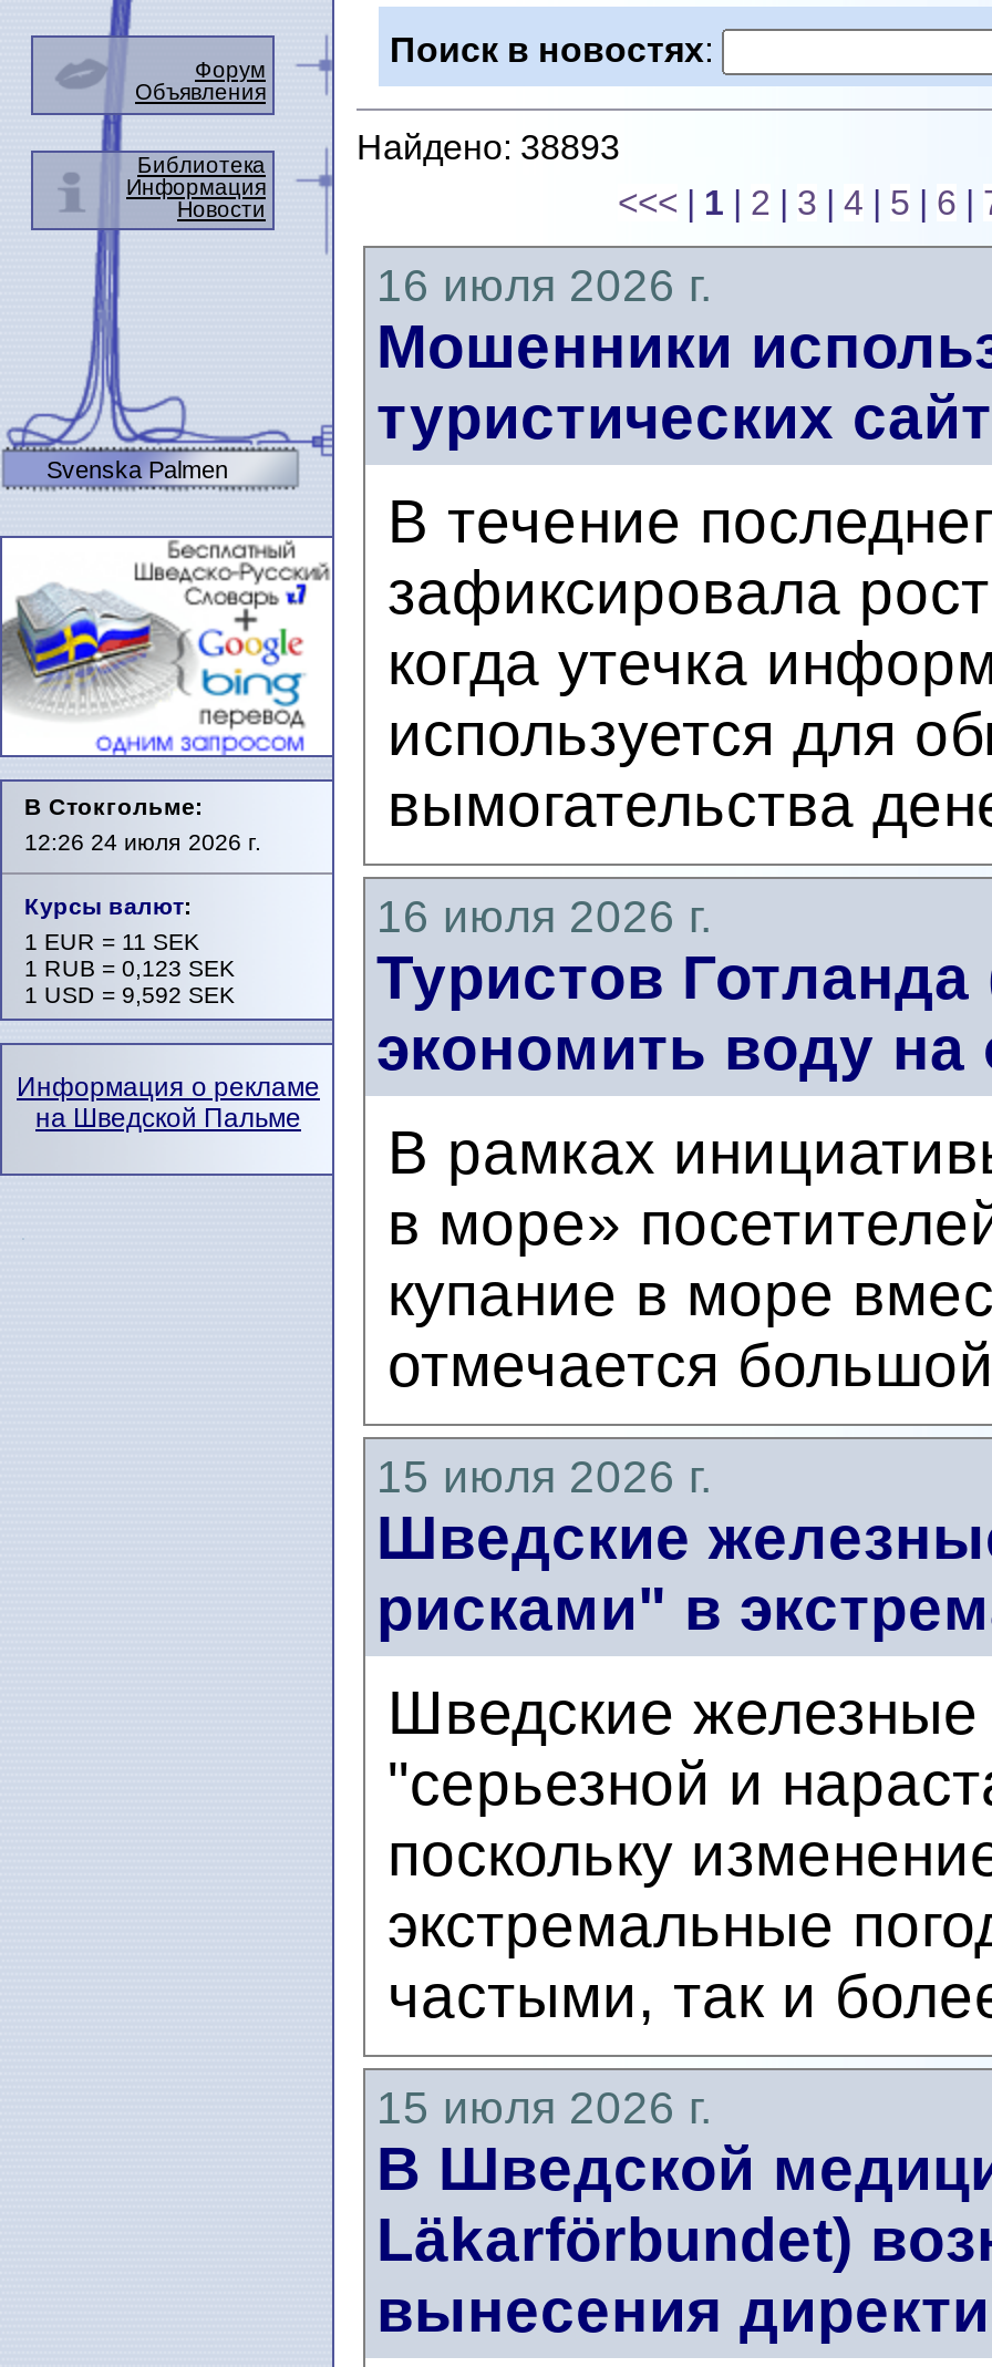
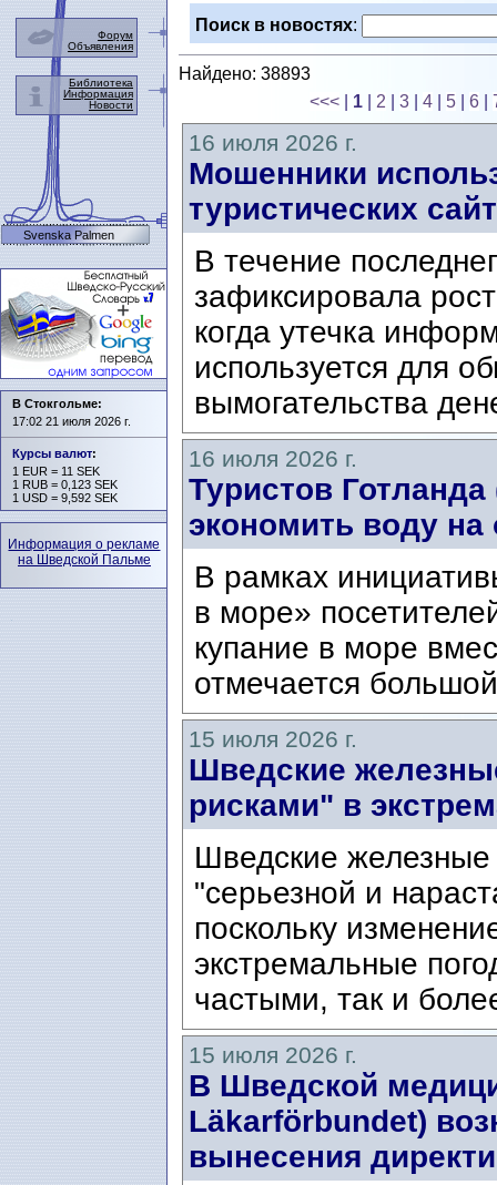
- 12:26 24 июля 2026 г.
+ 17:02 21 июля 2026 г.
